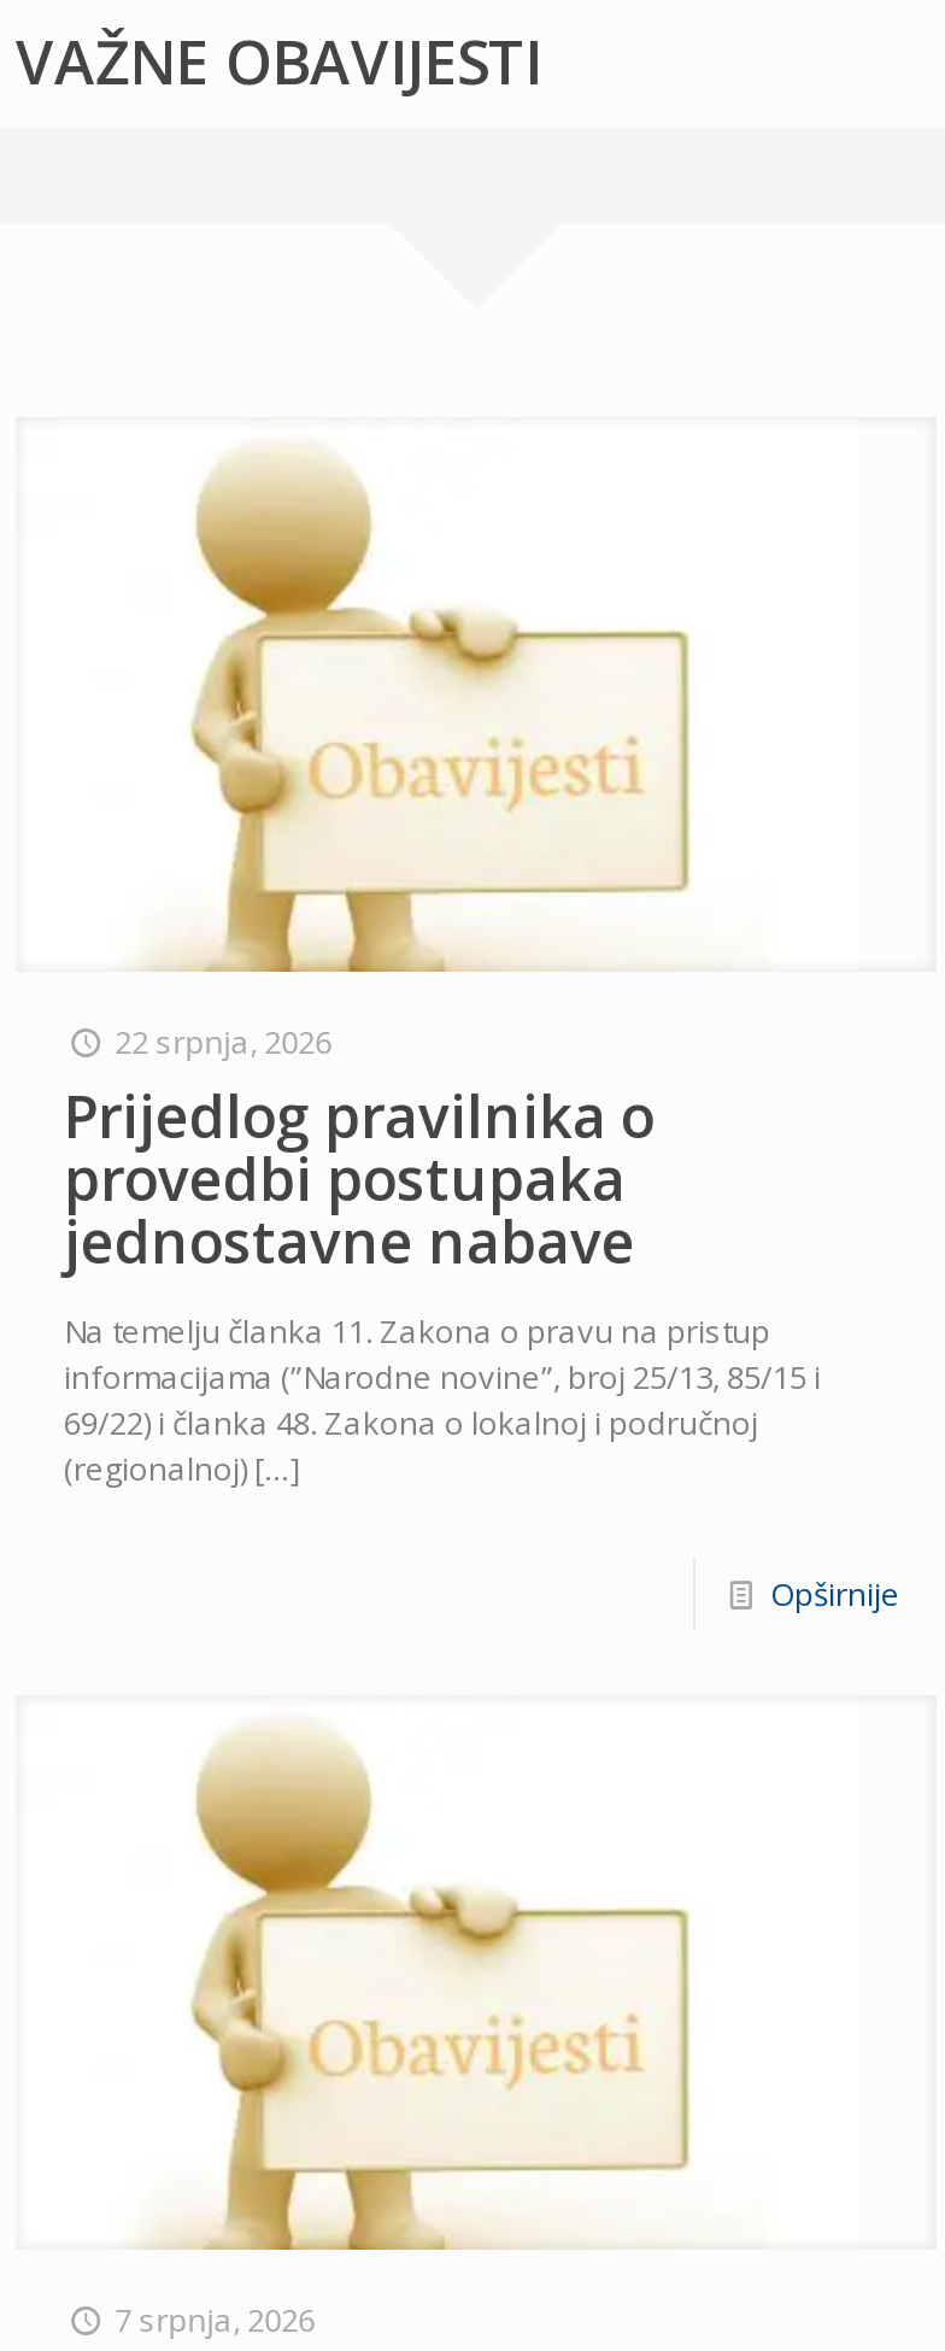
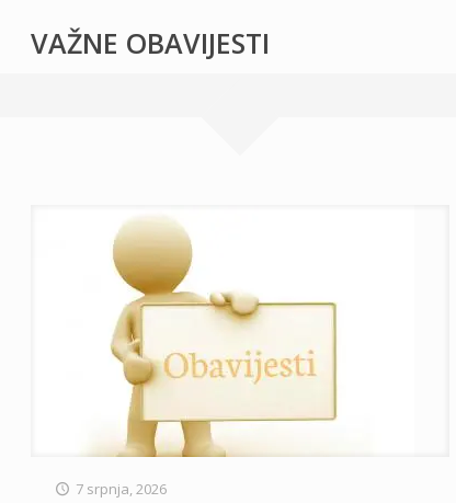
- 22 srpnja, 2026
- Prijedlog pravilnika o
- provedbi postupaka
- jednostavne nabave
- Na temelju članka 11. Zakona o pravu na pristup
- informacijama (”Narodne novine”, broj 25/13, 85/15 i
- 69/22) i članka 48. Zakona o lokalnoj i područnoj
- (regionalnoj) […]
- Opširnije
